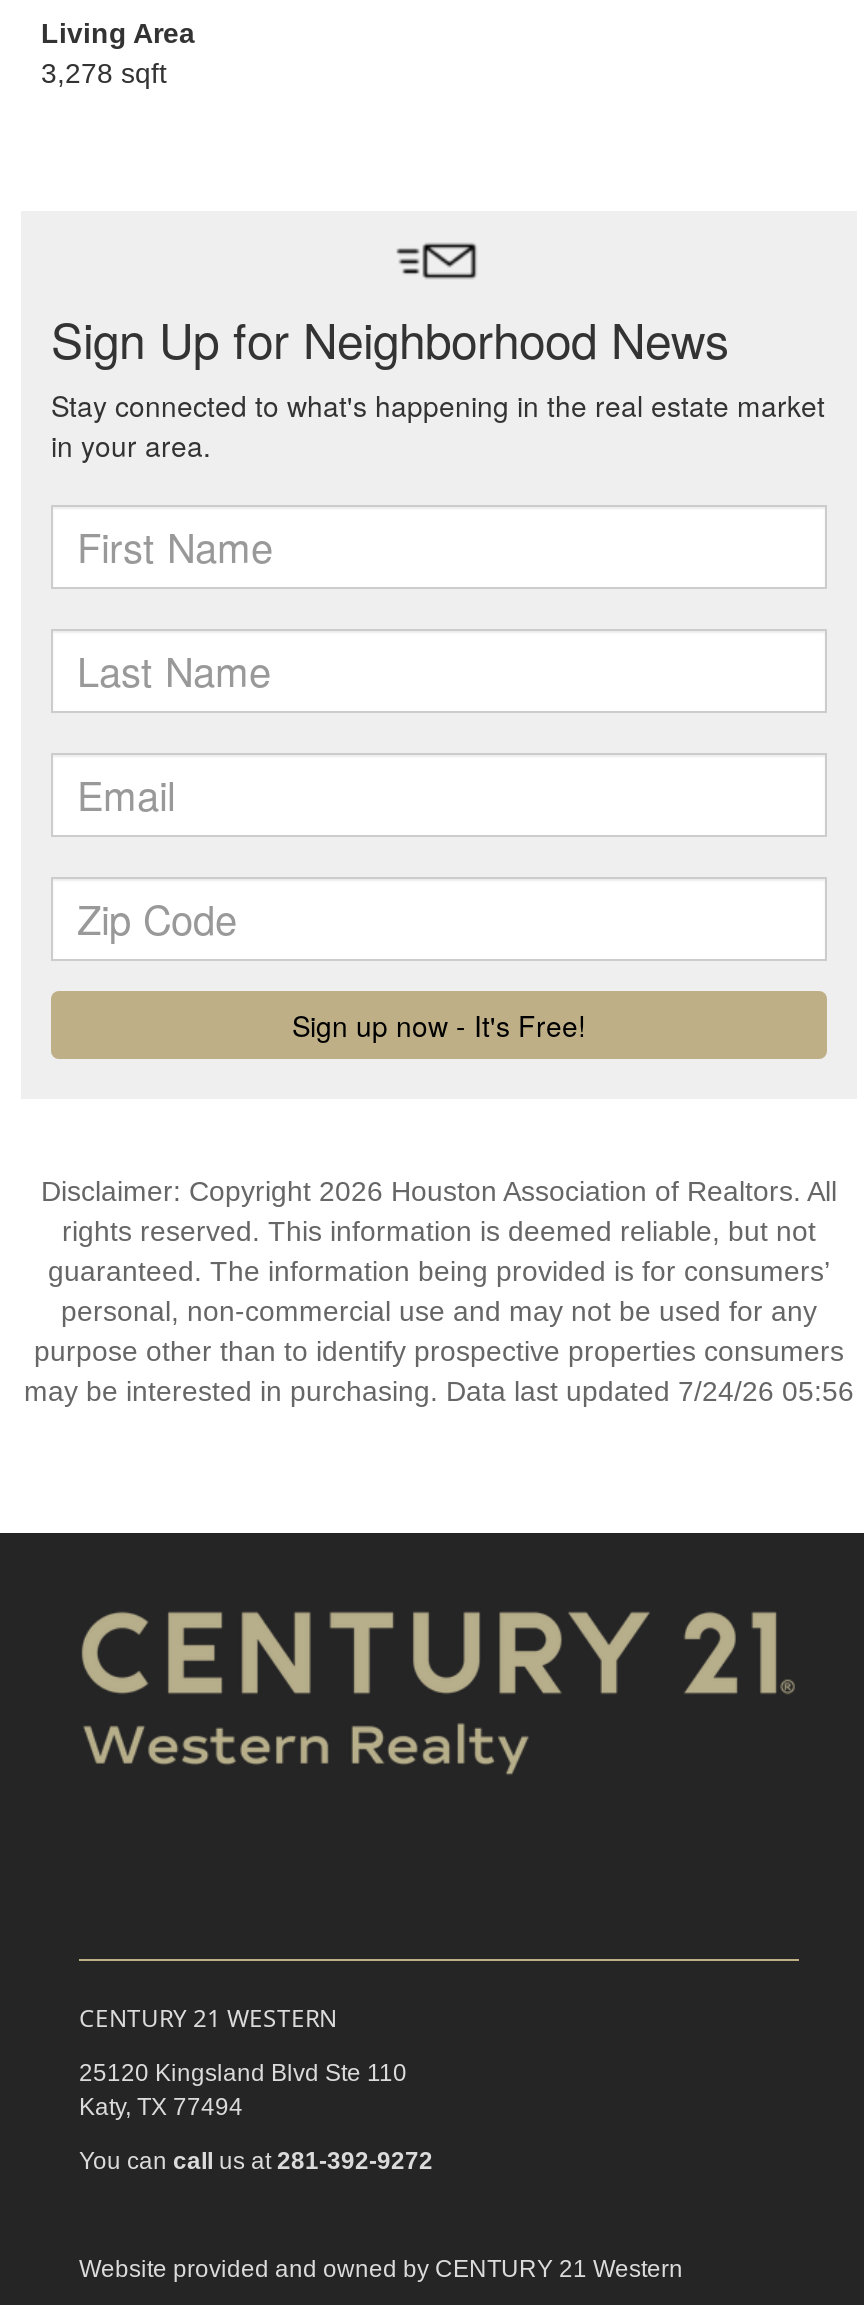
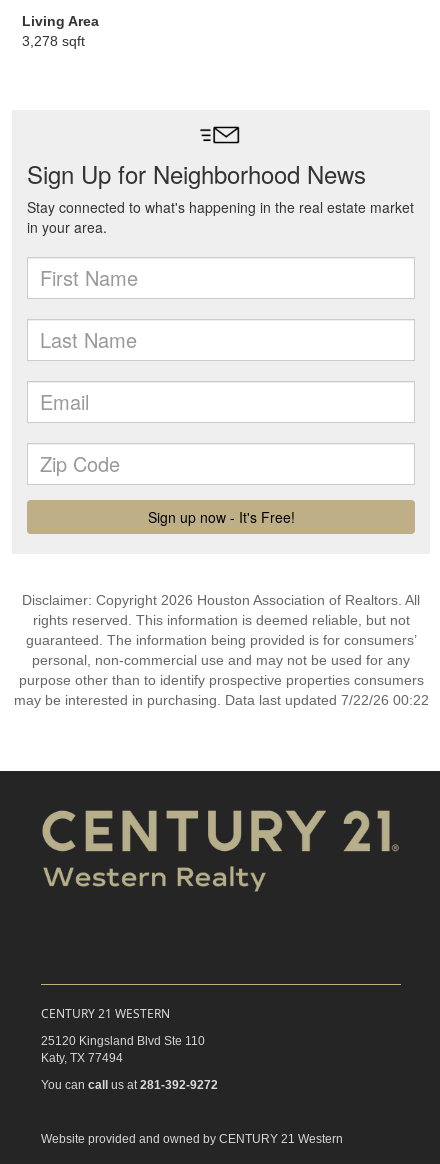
- may be interested in purchasing. Data last updated 7/24/26 05:56
+ may be interested in purchasing. Data last updated 7/22/26 00:22
